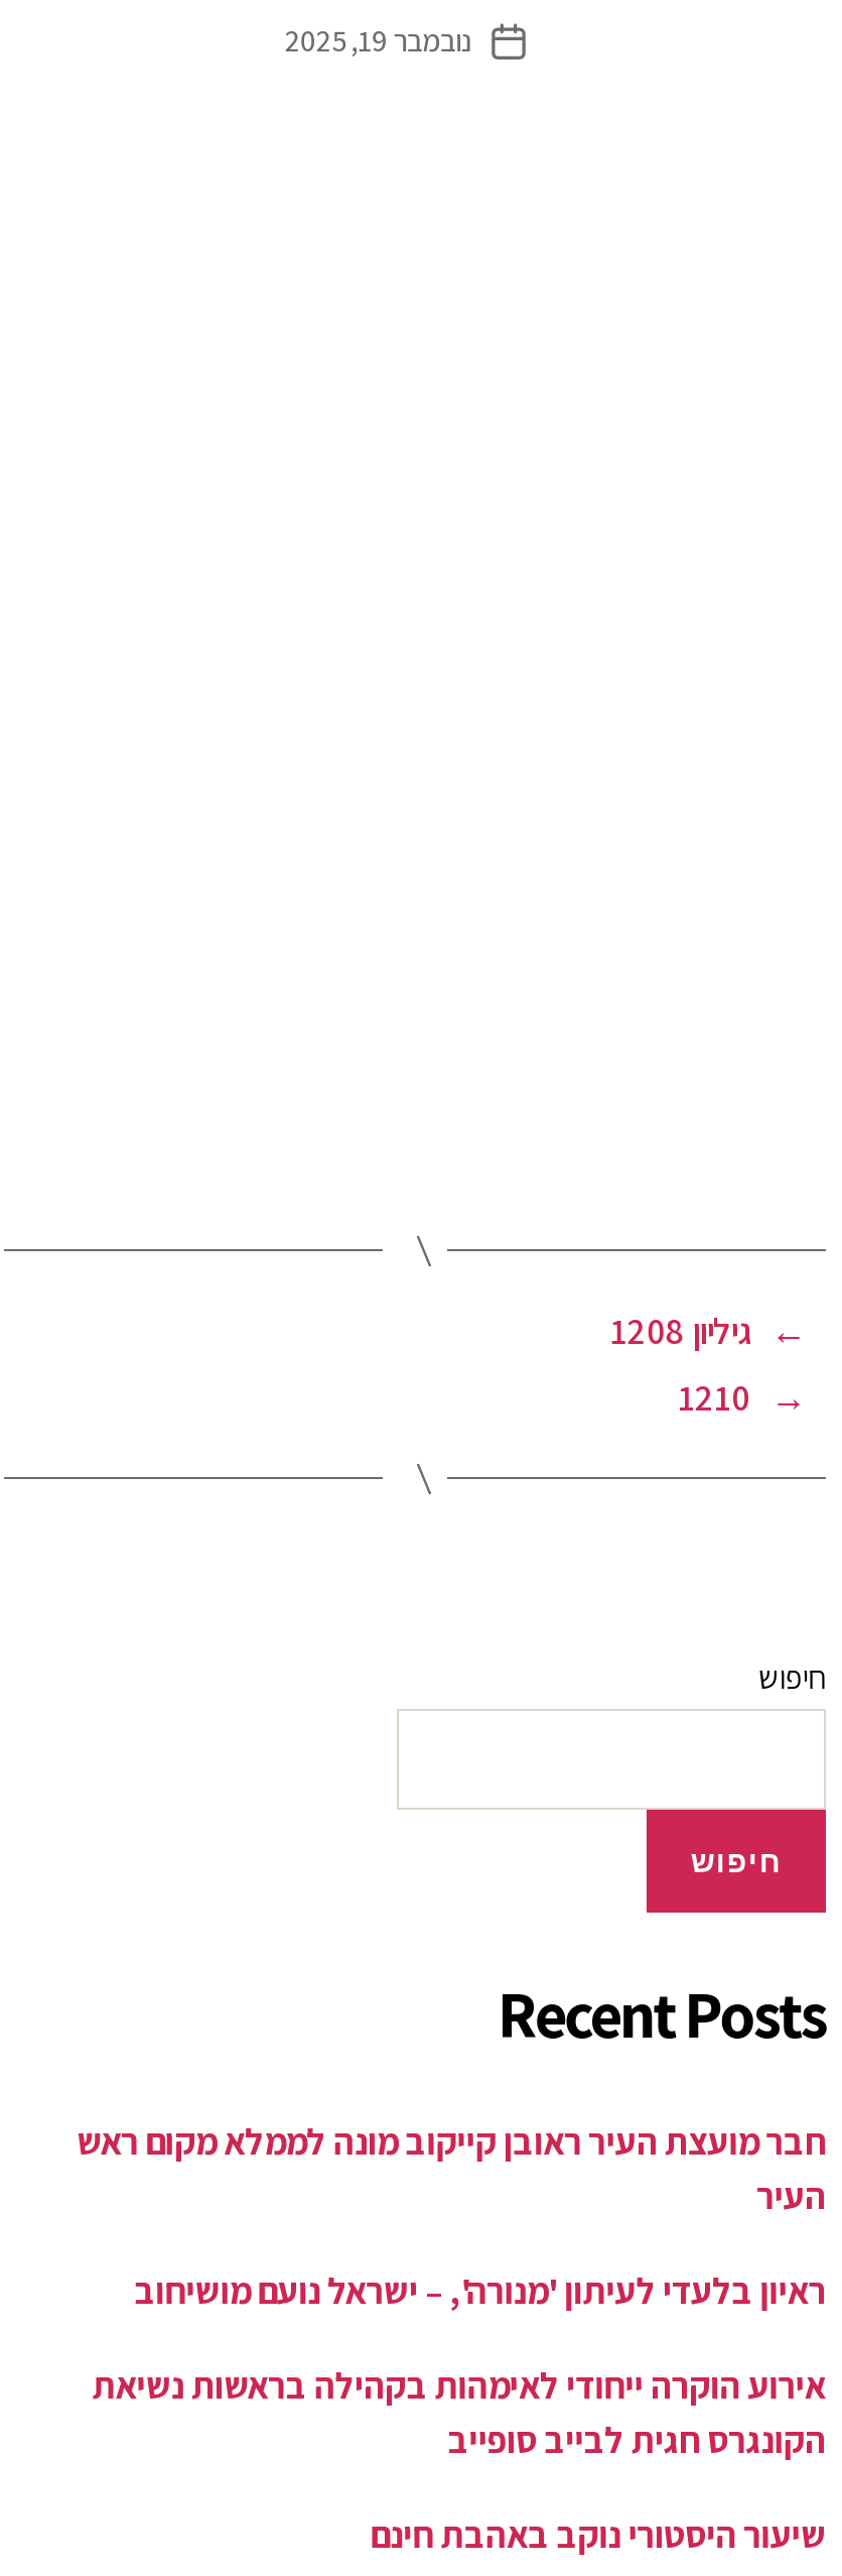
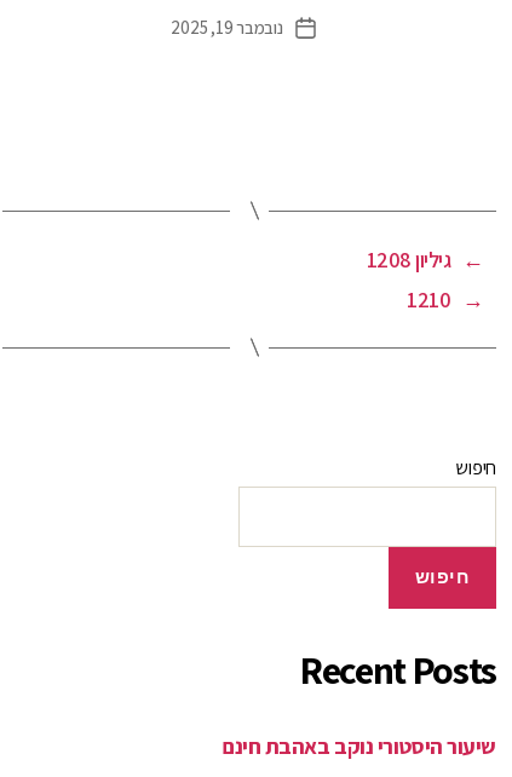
- חבר מועצת העיר ראובן קייקוב מונה לממלא מקום ראש
- העיר
- ראיון בלעדי לעיתון 'מנורה', – ישראל נועם מושיחוב
- אירוע הוקרה ייחודי לאימהות בקהילה בראשות נשיאת
- הקונגרס חגית לבייב סופייב
